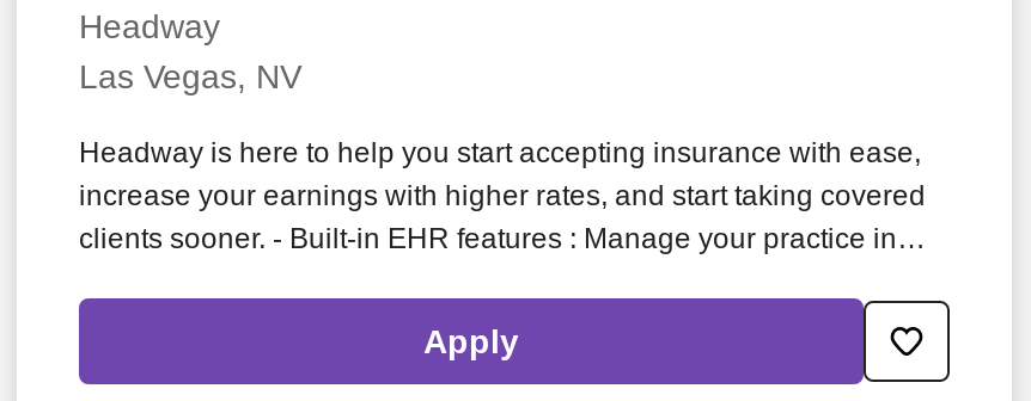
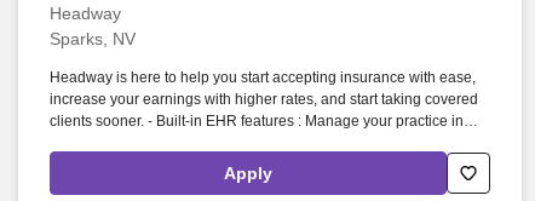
- Las Vegas, NV
+ Sparks, NV
